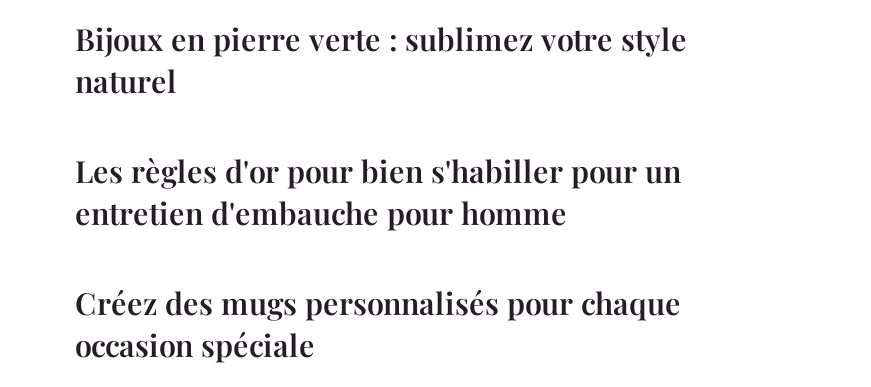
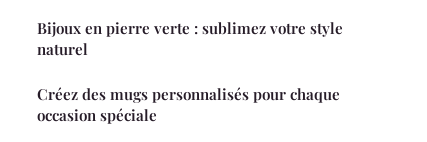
- Les règles d'or pour bien s'habiller pour un
- entretien d'embauche pour homme
